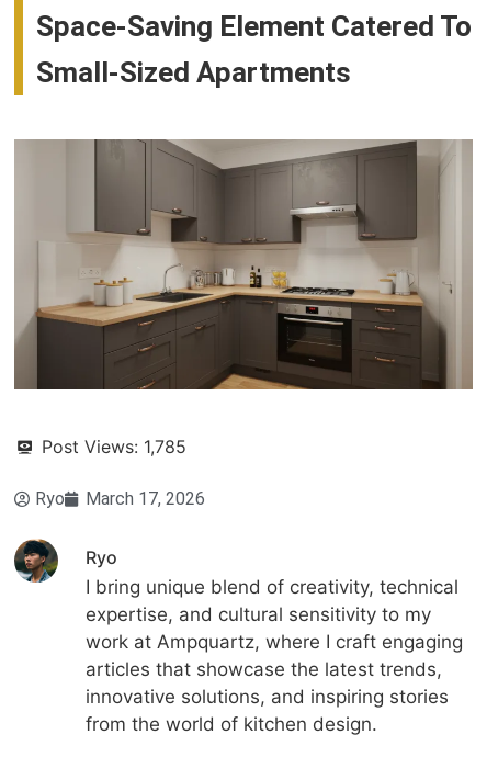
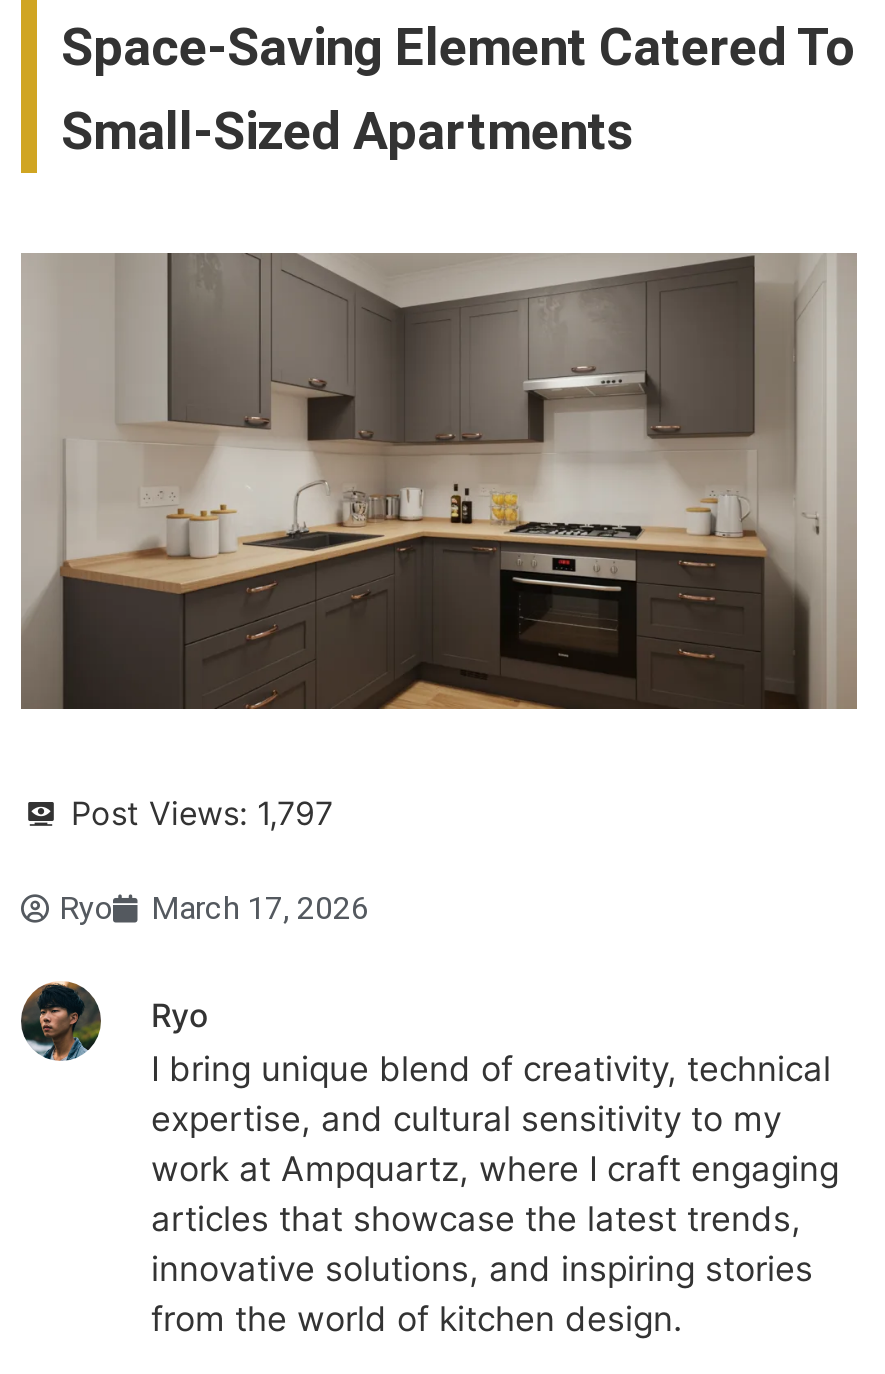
- Post Views: 1,785
+ Post Views: 1,797
